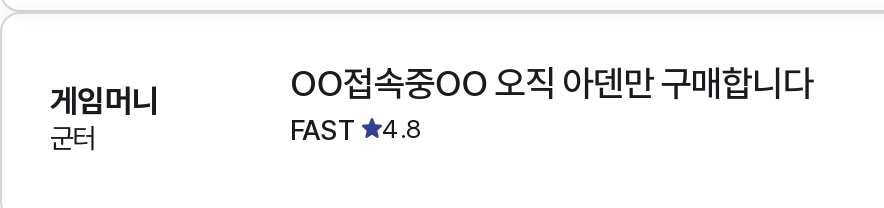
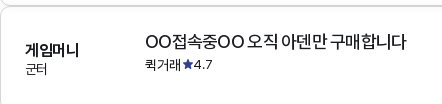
- FAST
- 4.8
+ 퀵거래
+ 4.7
